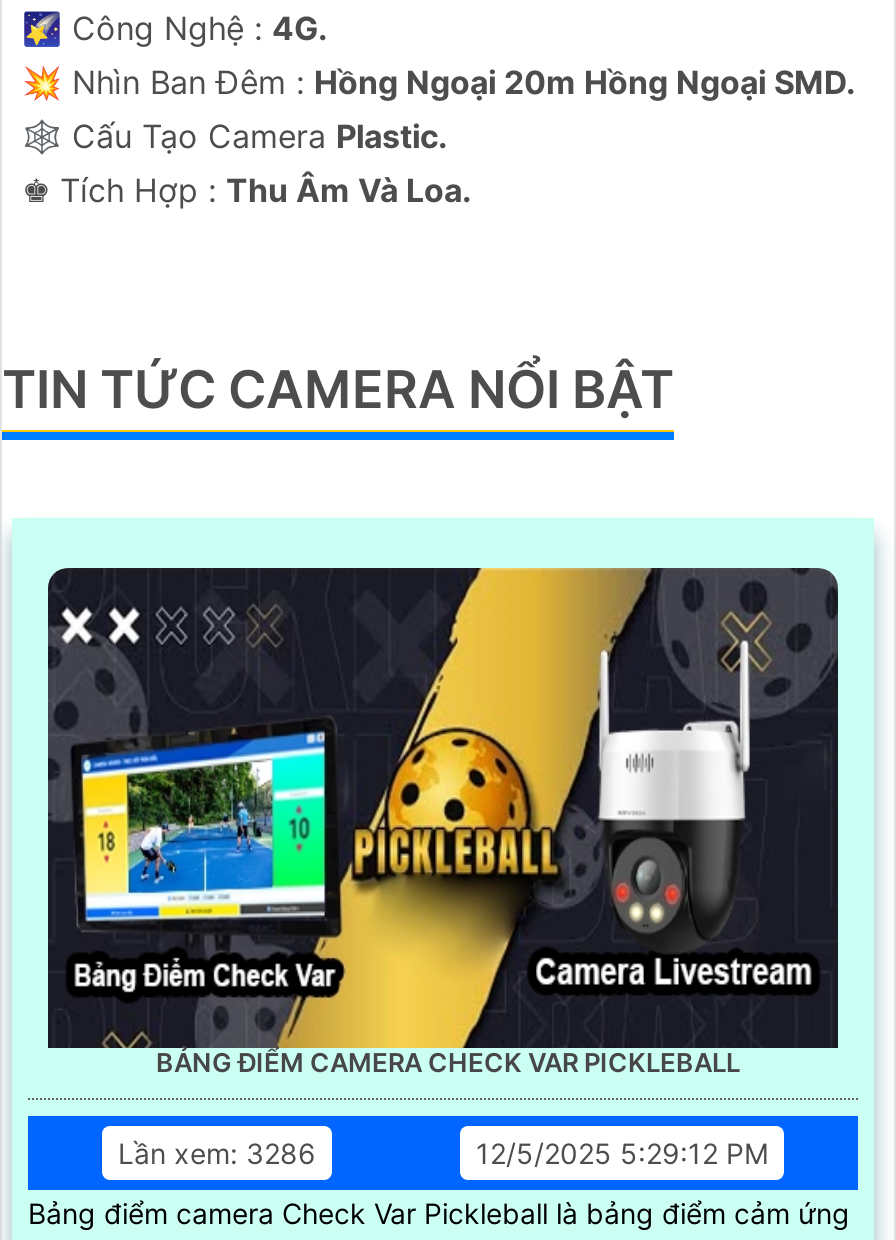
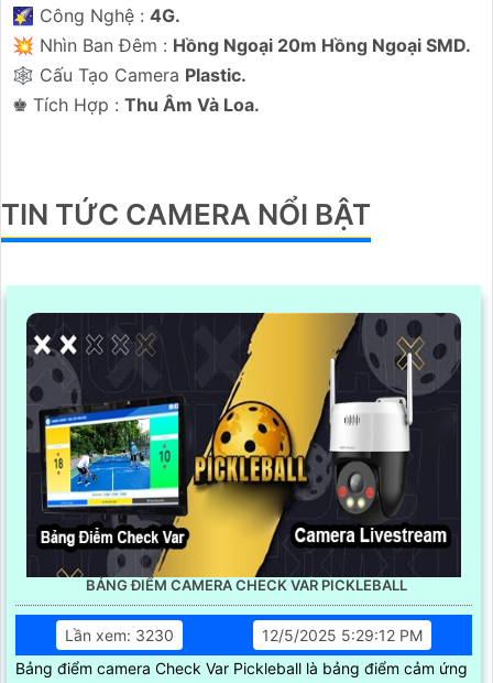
- Lần xem: 3286
+ Lần xem: 3230
